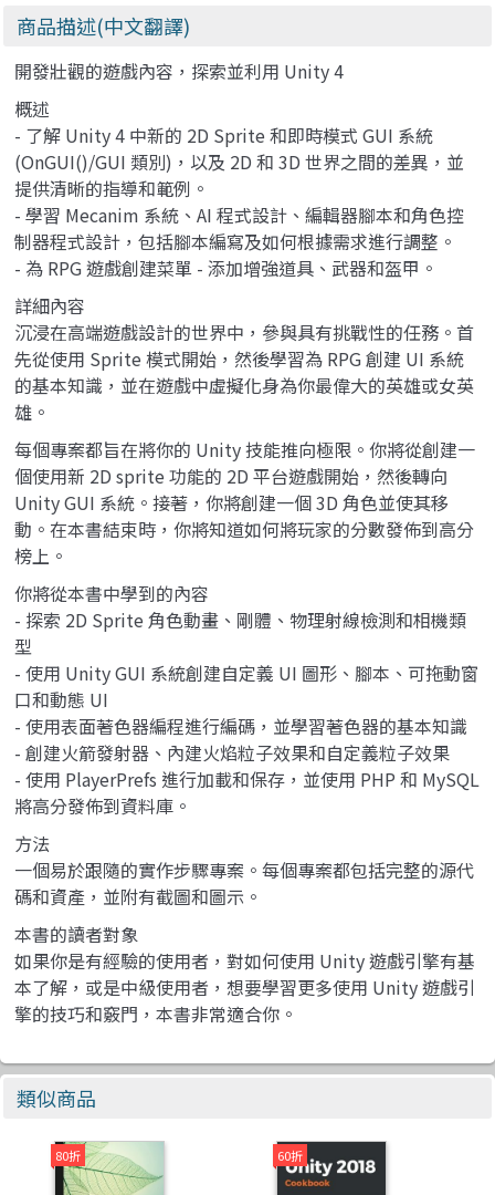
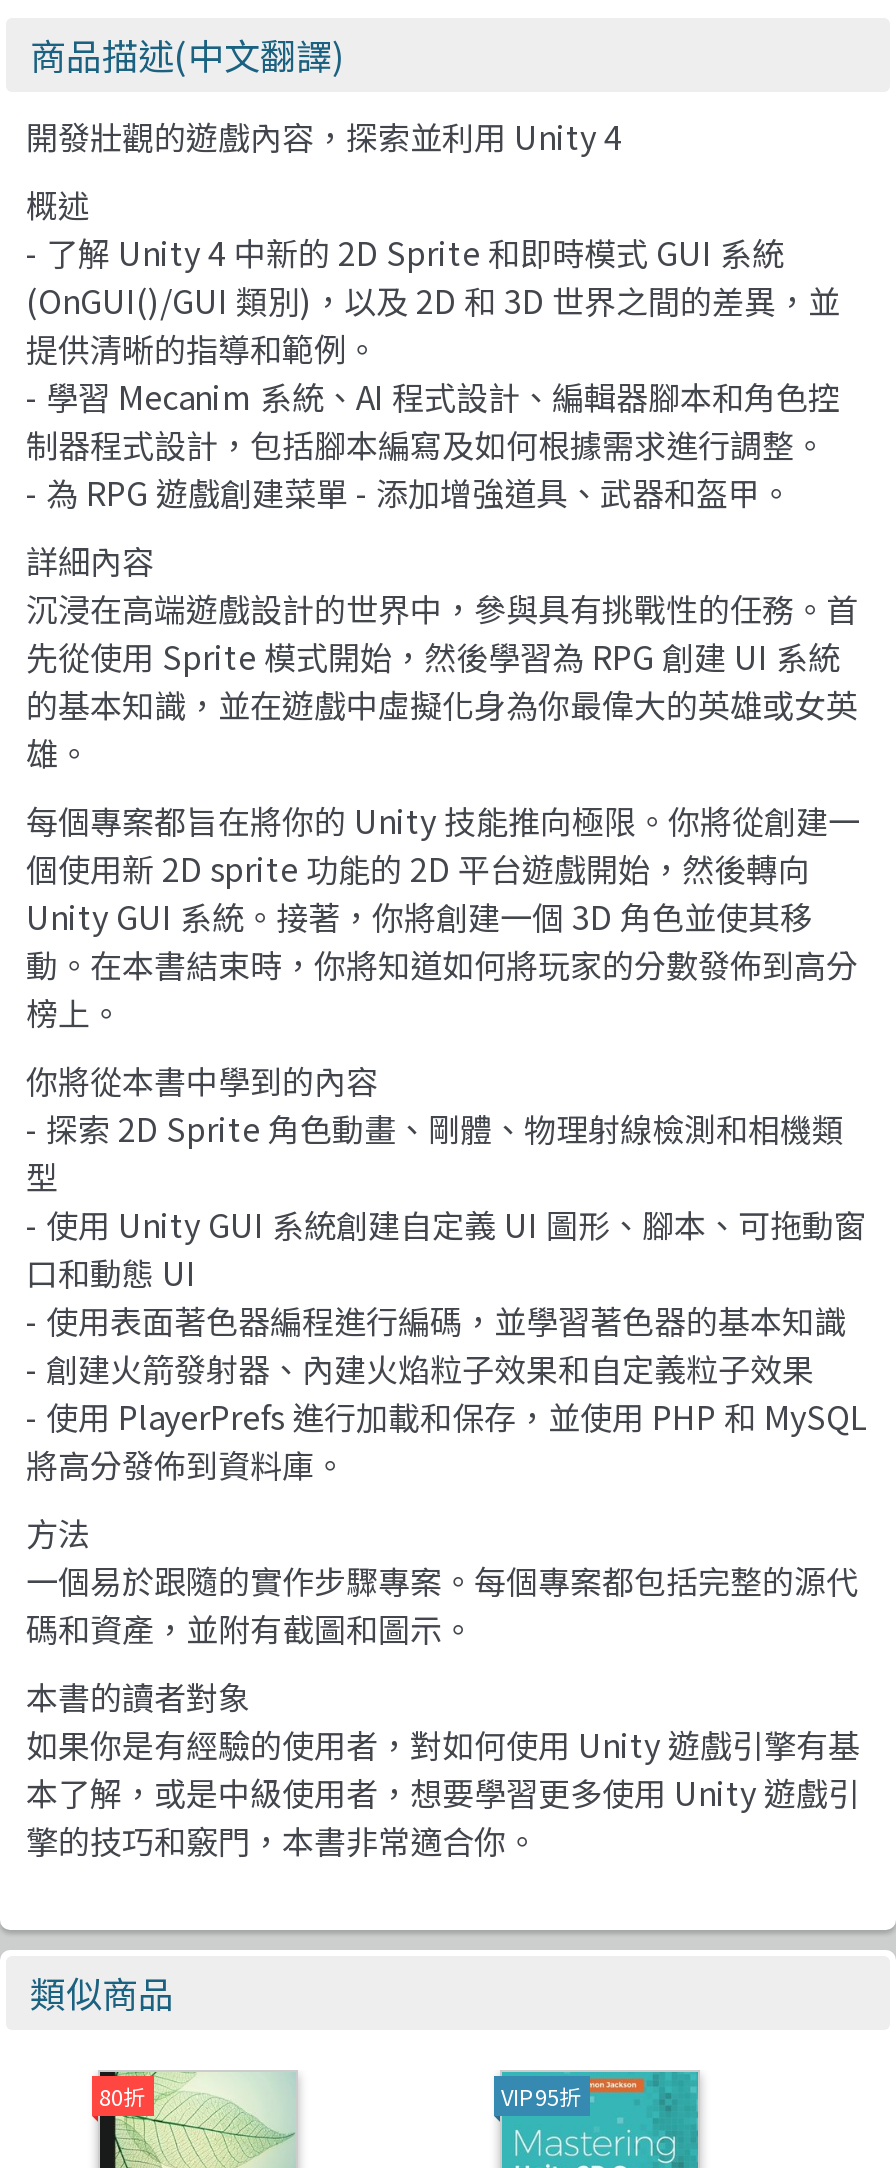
- 60折
+ VIP 95折
